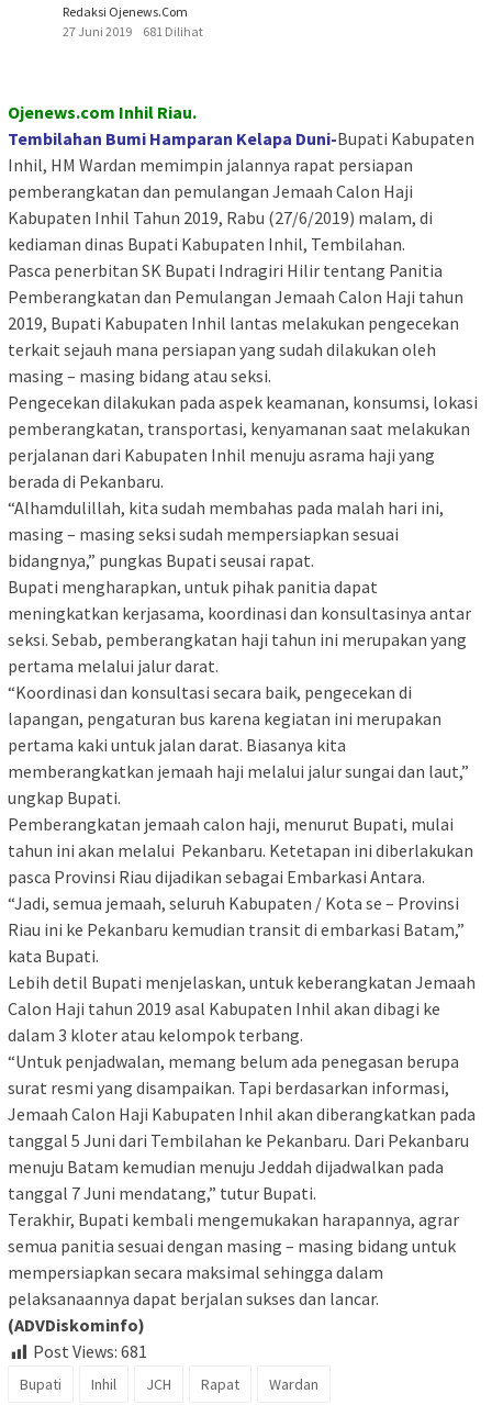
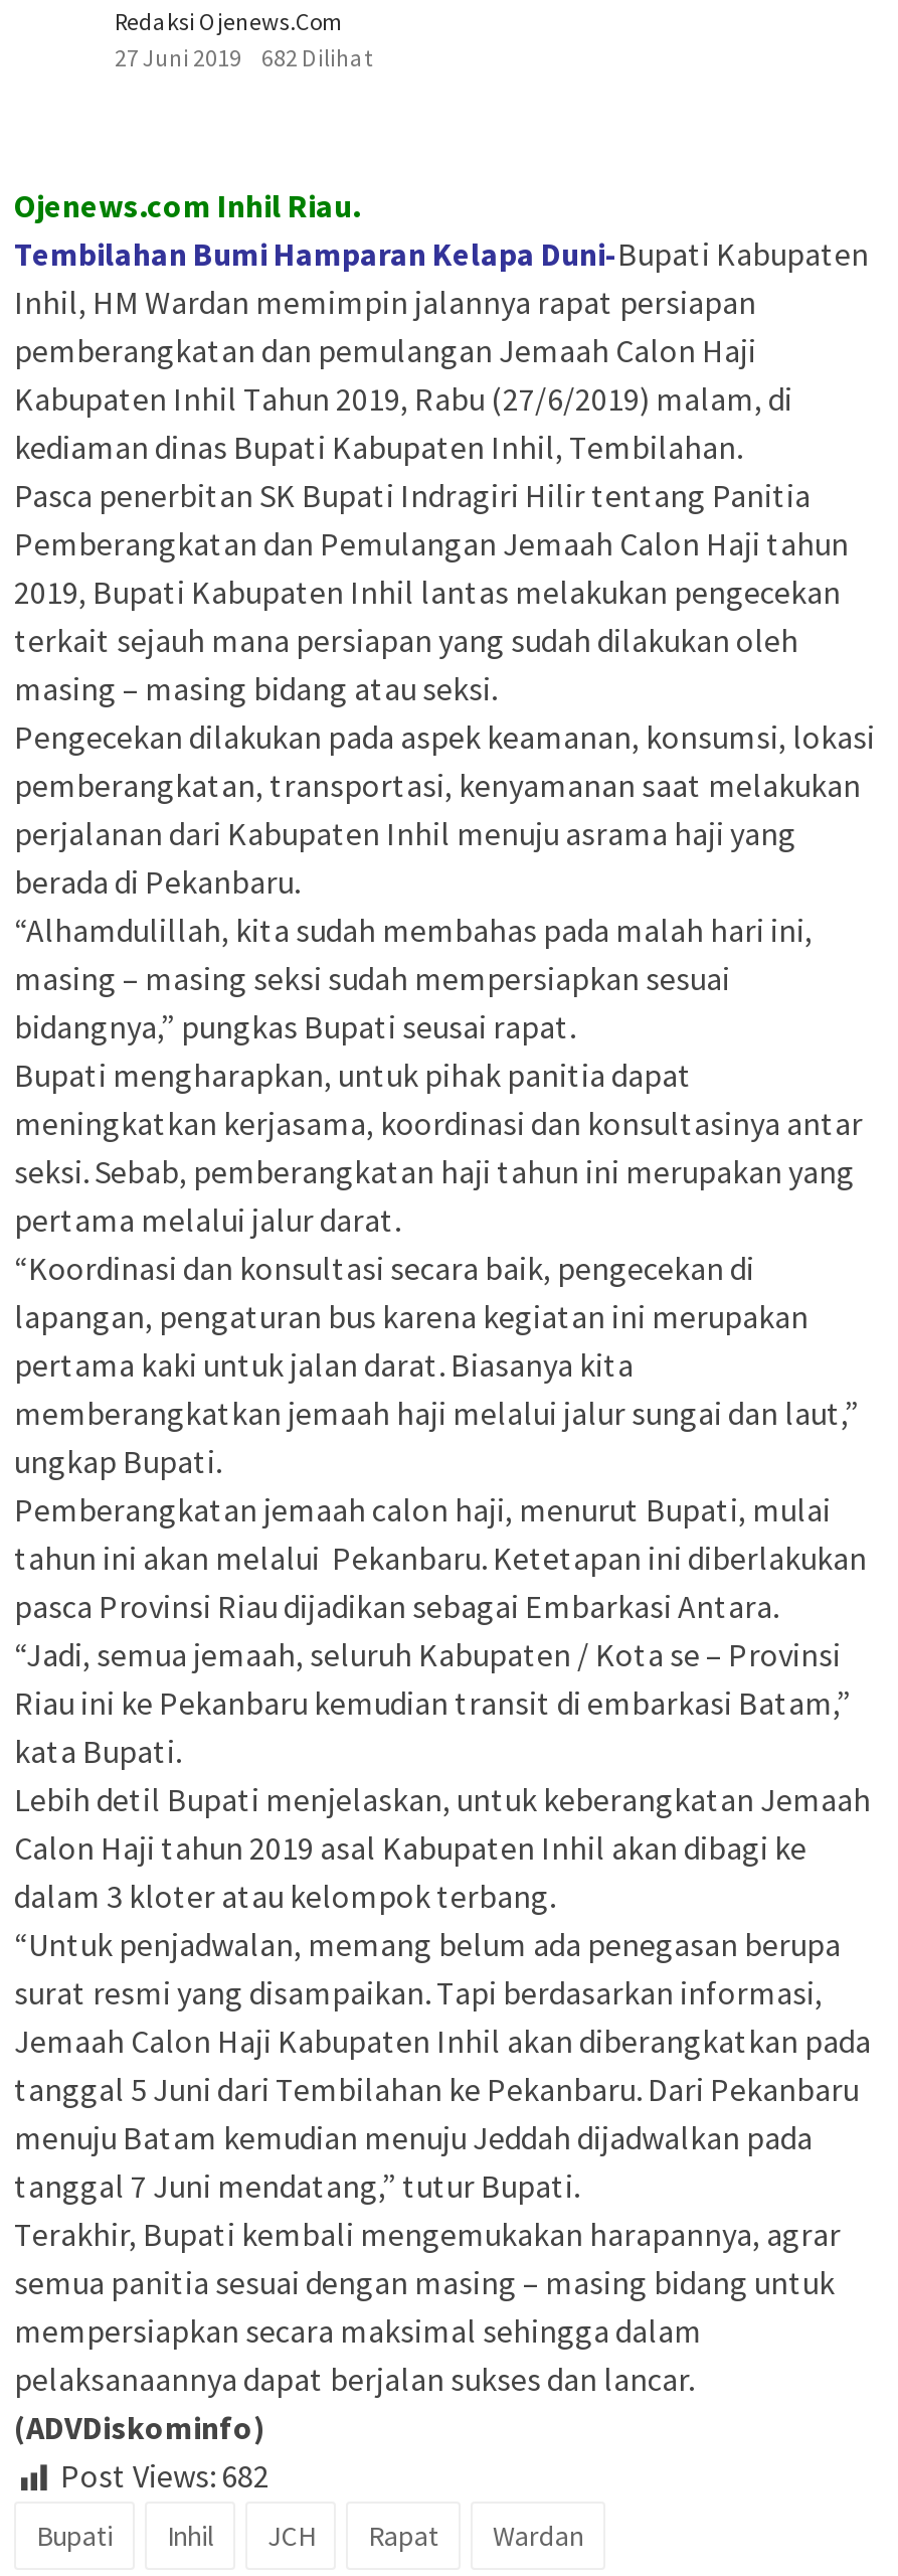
- 27 Juni 2019 681 Dilihat
+ 27 Juni 2019 682 Dilihat

- Post Views: 681
+ Post Views: 682
